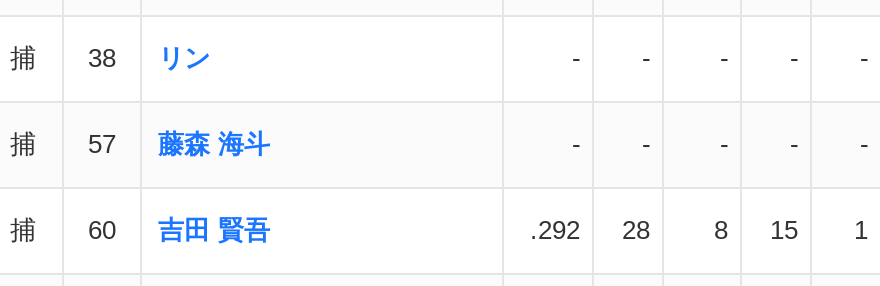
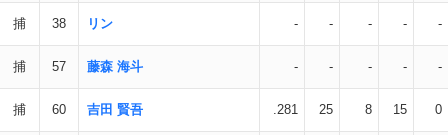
- .292
+ .281

- 28
+ 25

- 8 15 1
+ 8 15 0
